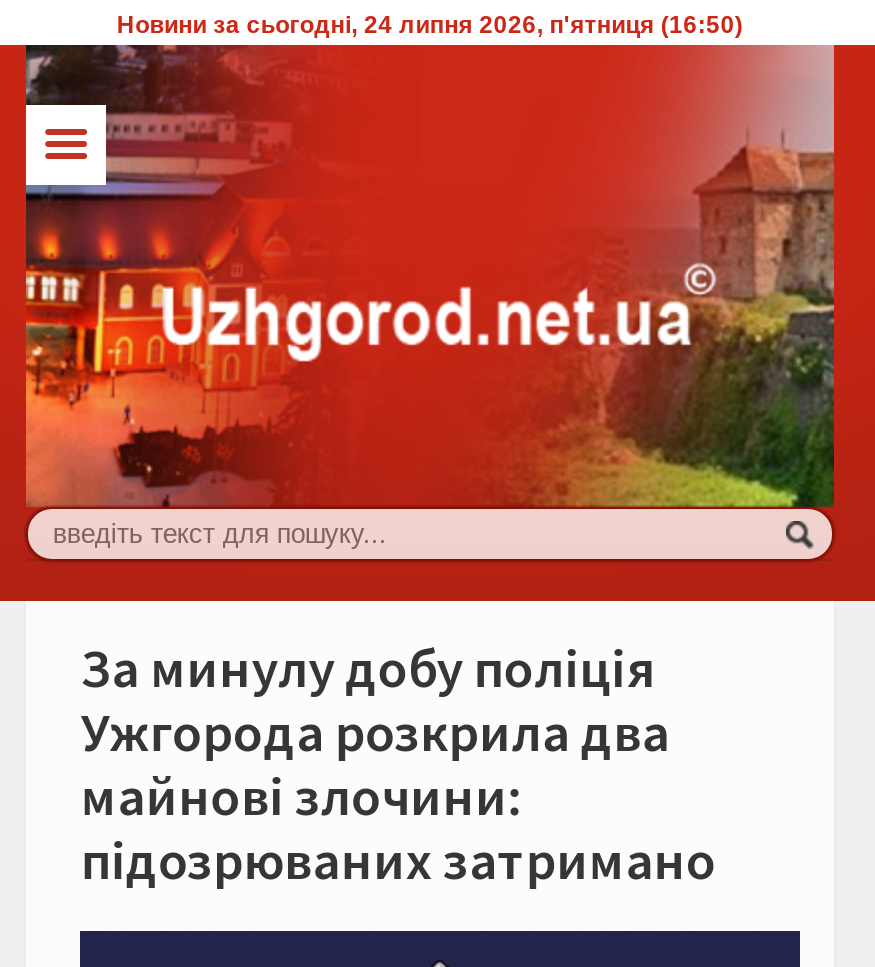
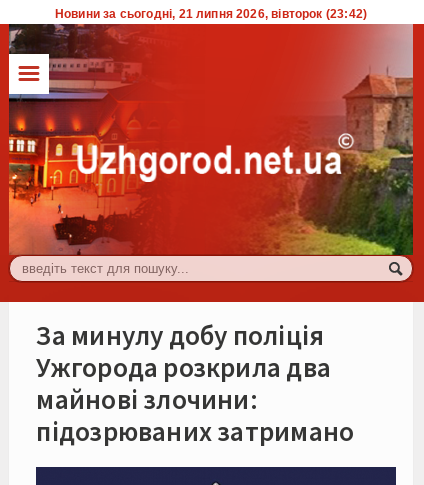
- Новини за сьогодні, 24 липня 2026, п'ятниця (16:50)
+ Новини за сьогодні, 21 липня 2026, вівторок (23:42)
